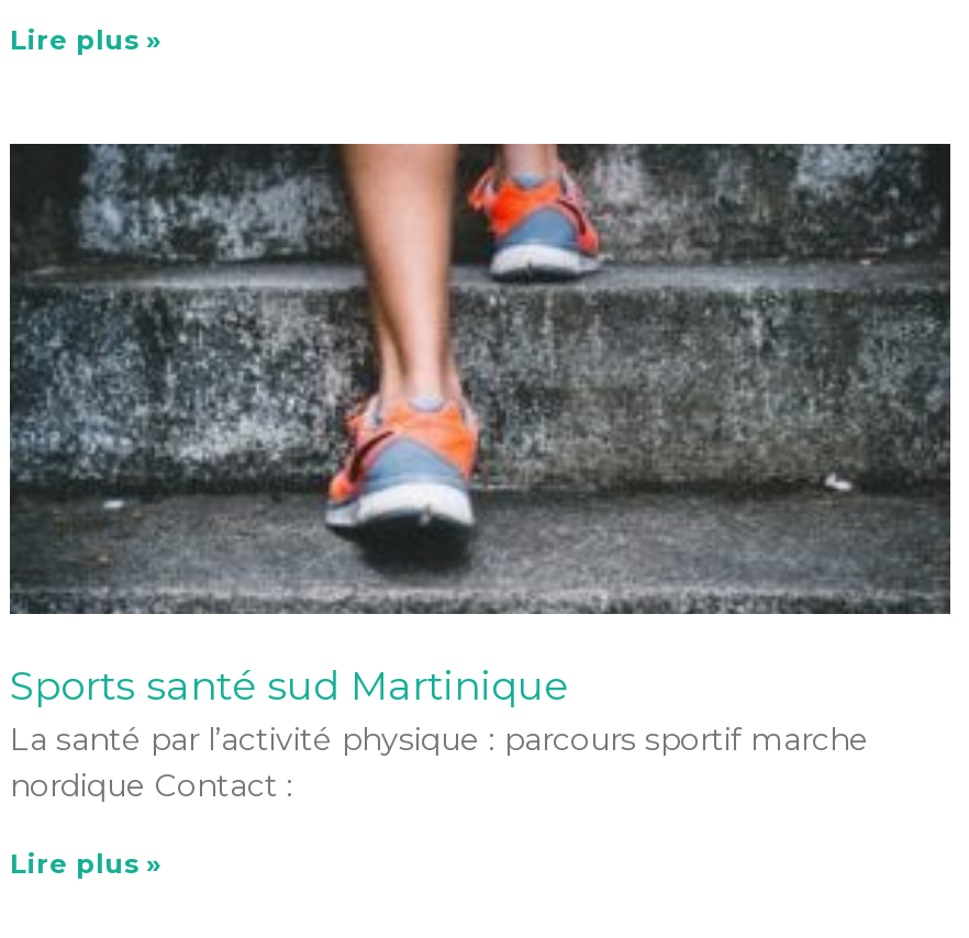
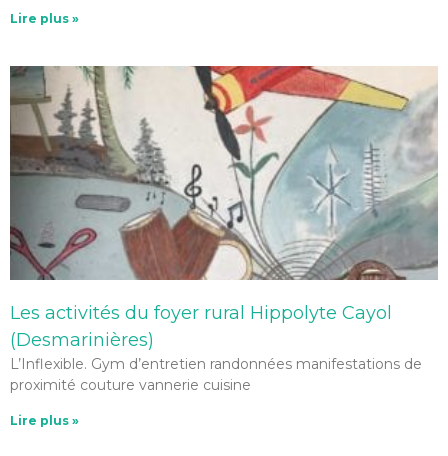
- [image]
- Sports santé sud Martinique
- La santé par l’activité physique : parcours sportif marche
- nordique Contact :
+ [image]
+ Les activités du foyer rural Hippolyte Cayol
+ (Desmarinières)
+ L’Inflexible. Gym d’entretien randonnées manifestations de
+ proximité couture vannerie cuisine
